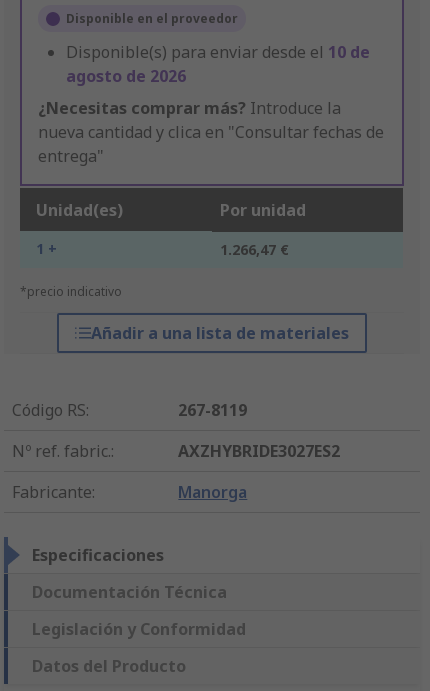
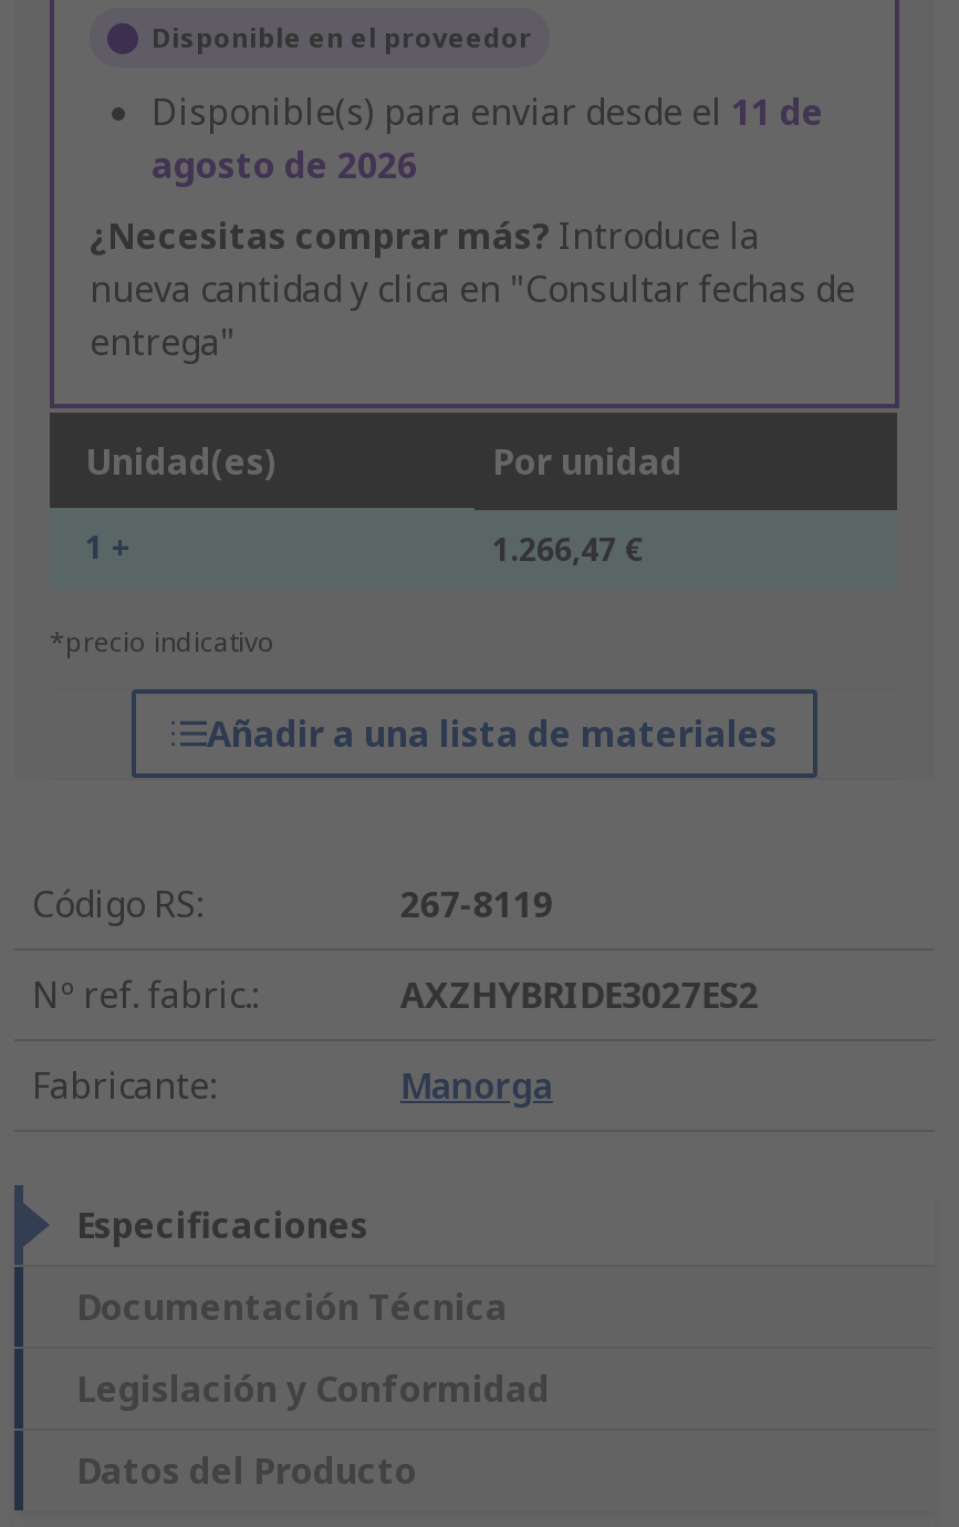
- Disponible(s) para enviar desde el 10 de
+ Disponible(s) para enviar desde el 11 de
